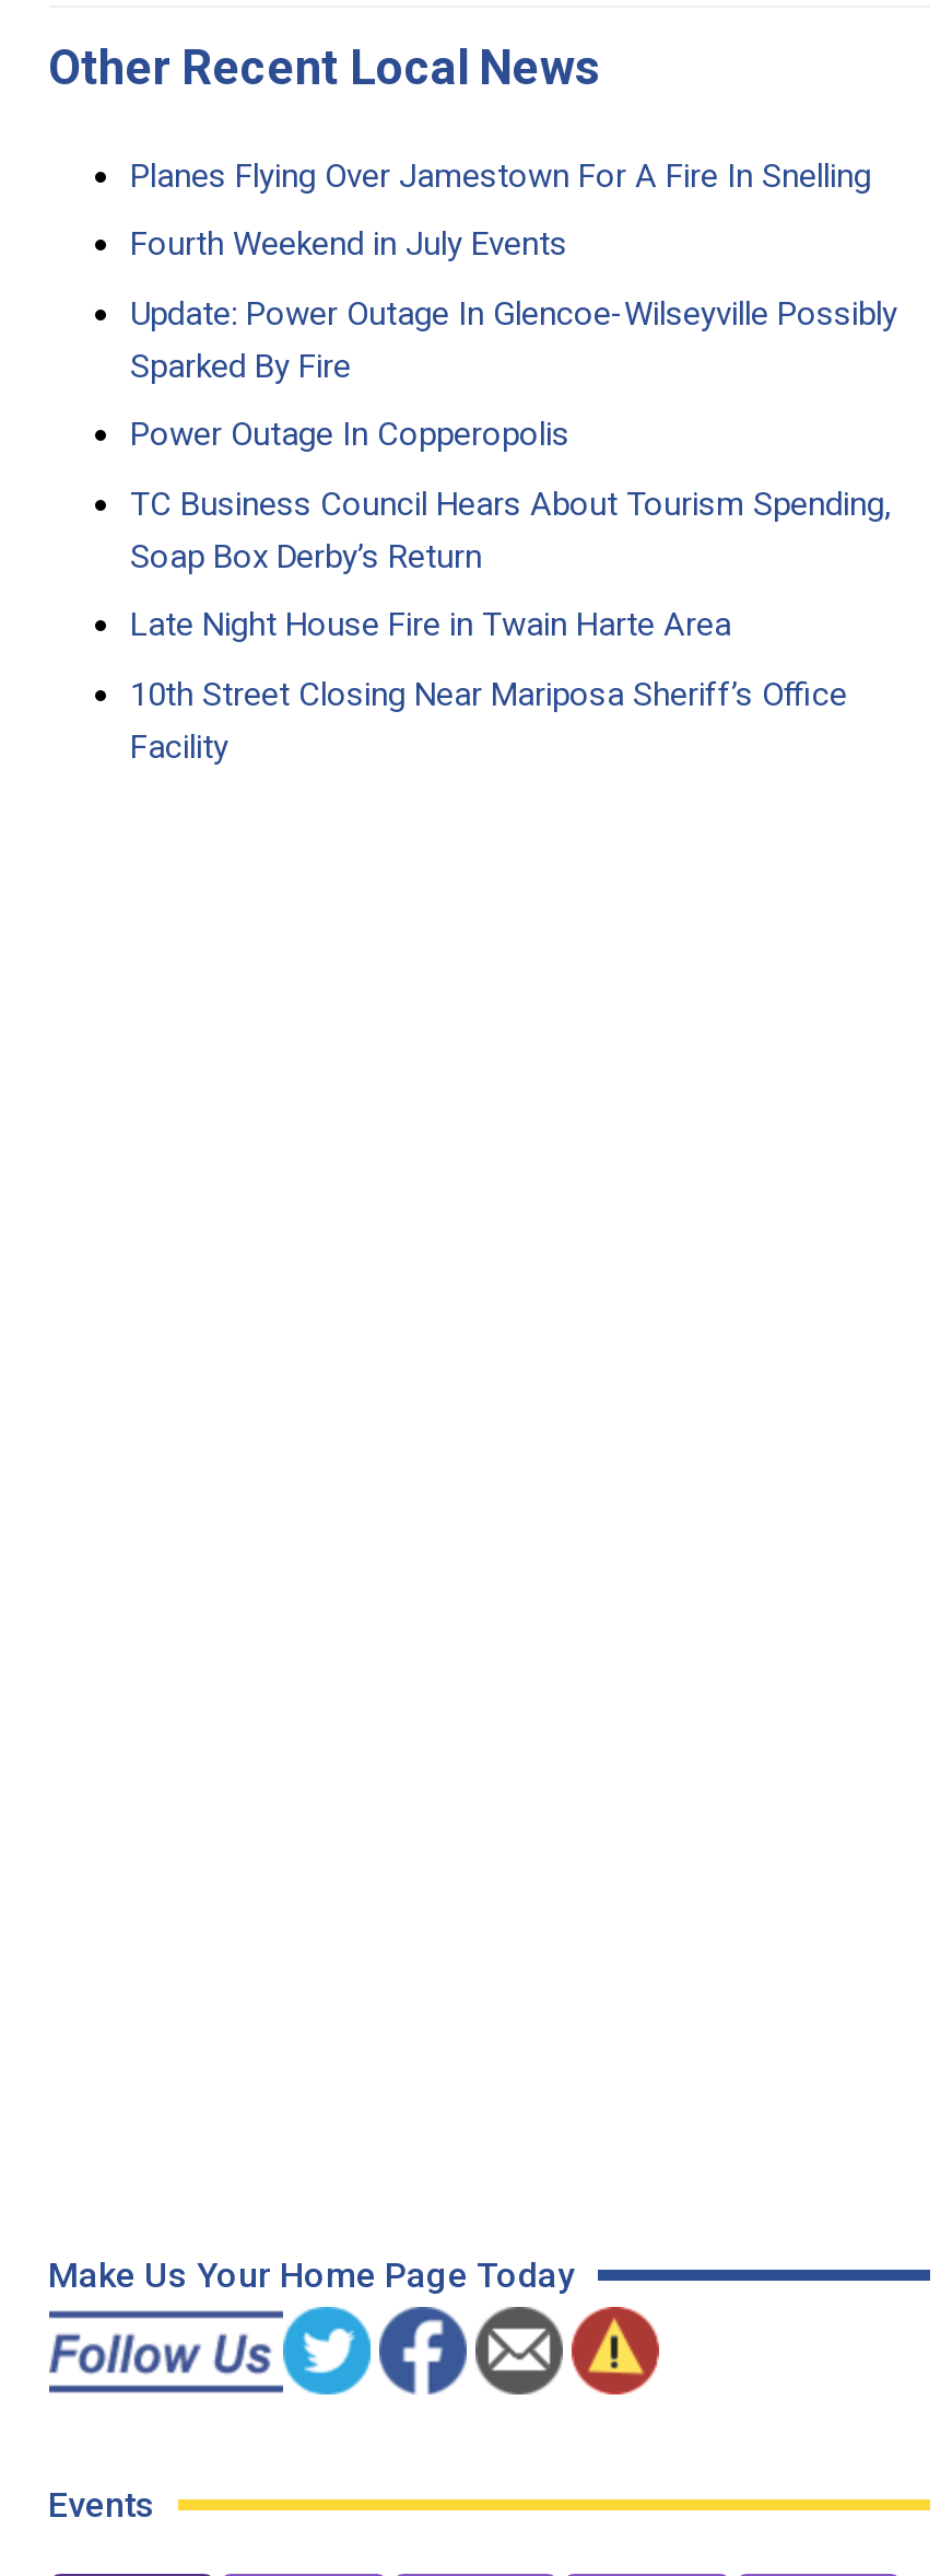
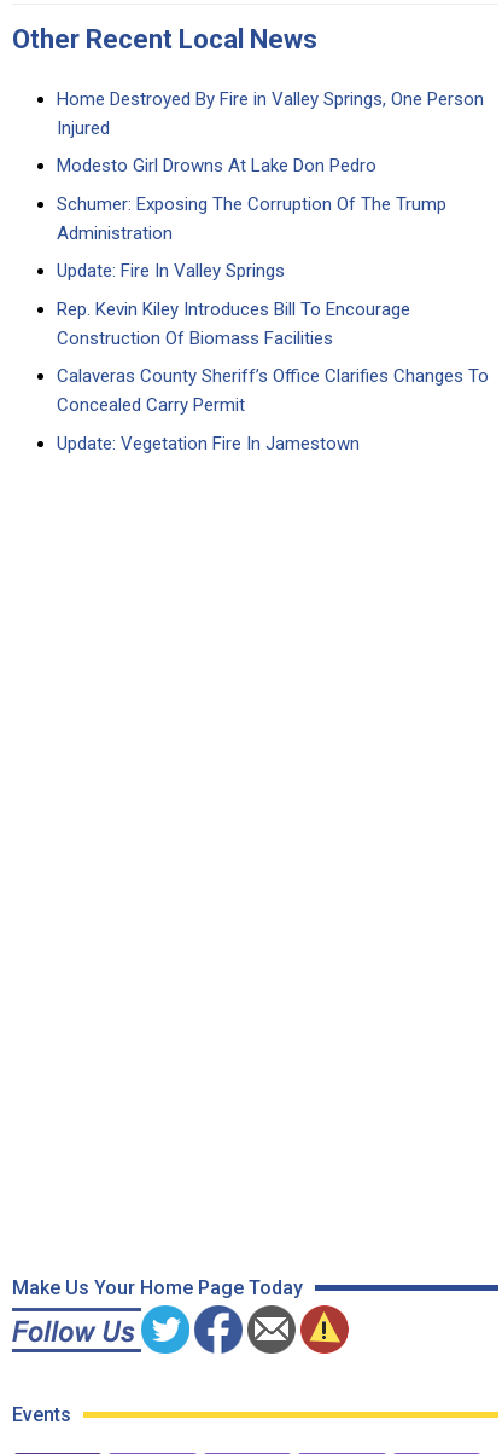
- Planes Flying Over Jamestown For A Fire In Snelling
+ Home Destroyed By Fire in Valley Springs, One Person
+ Injured

- Fourth Weekend in July Events
+ Modesto Girl Drowns At Lake Don Pedro

- Update: Power Outage In Glencoe-Wilseyville Possibly
- Sparked By Fire
+ Schumer: Exposing The Corruption Of The Trump
+ Administration

- Power Outage In Copperopolis
+ Update: Fire In Valley Springs

- TC Business Council Hears About Tourism Spending,
- Soap Box Derby’s Return
+ Rep. Kevin Kiley Introduces Bill To Encourage
+ Construction Of Biomass Facilities

- Late Night House Fire in Twain Harte Area
+ Calaveras County Sheriff’s Office Clarifies Changes To
+ Concealed Carry Permit

- 10th Street Closing Near Mariposa Sheriff’s Office
- Facility
+ Update: Vegetation Fire In Jamestown
